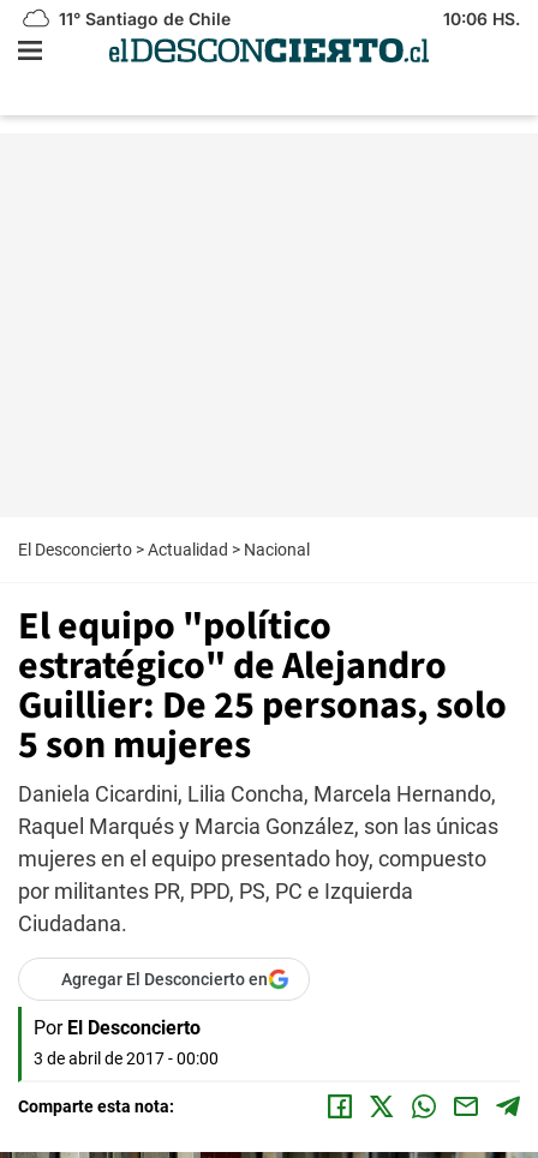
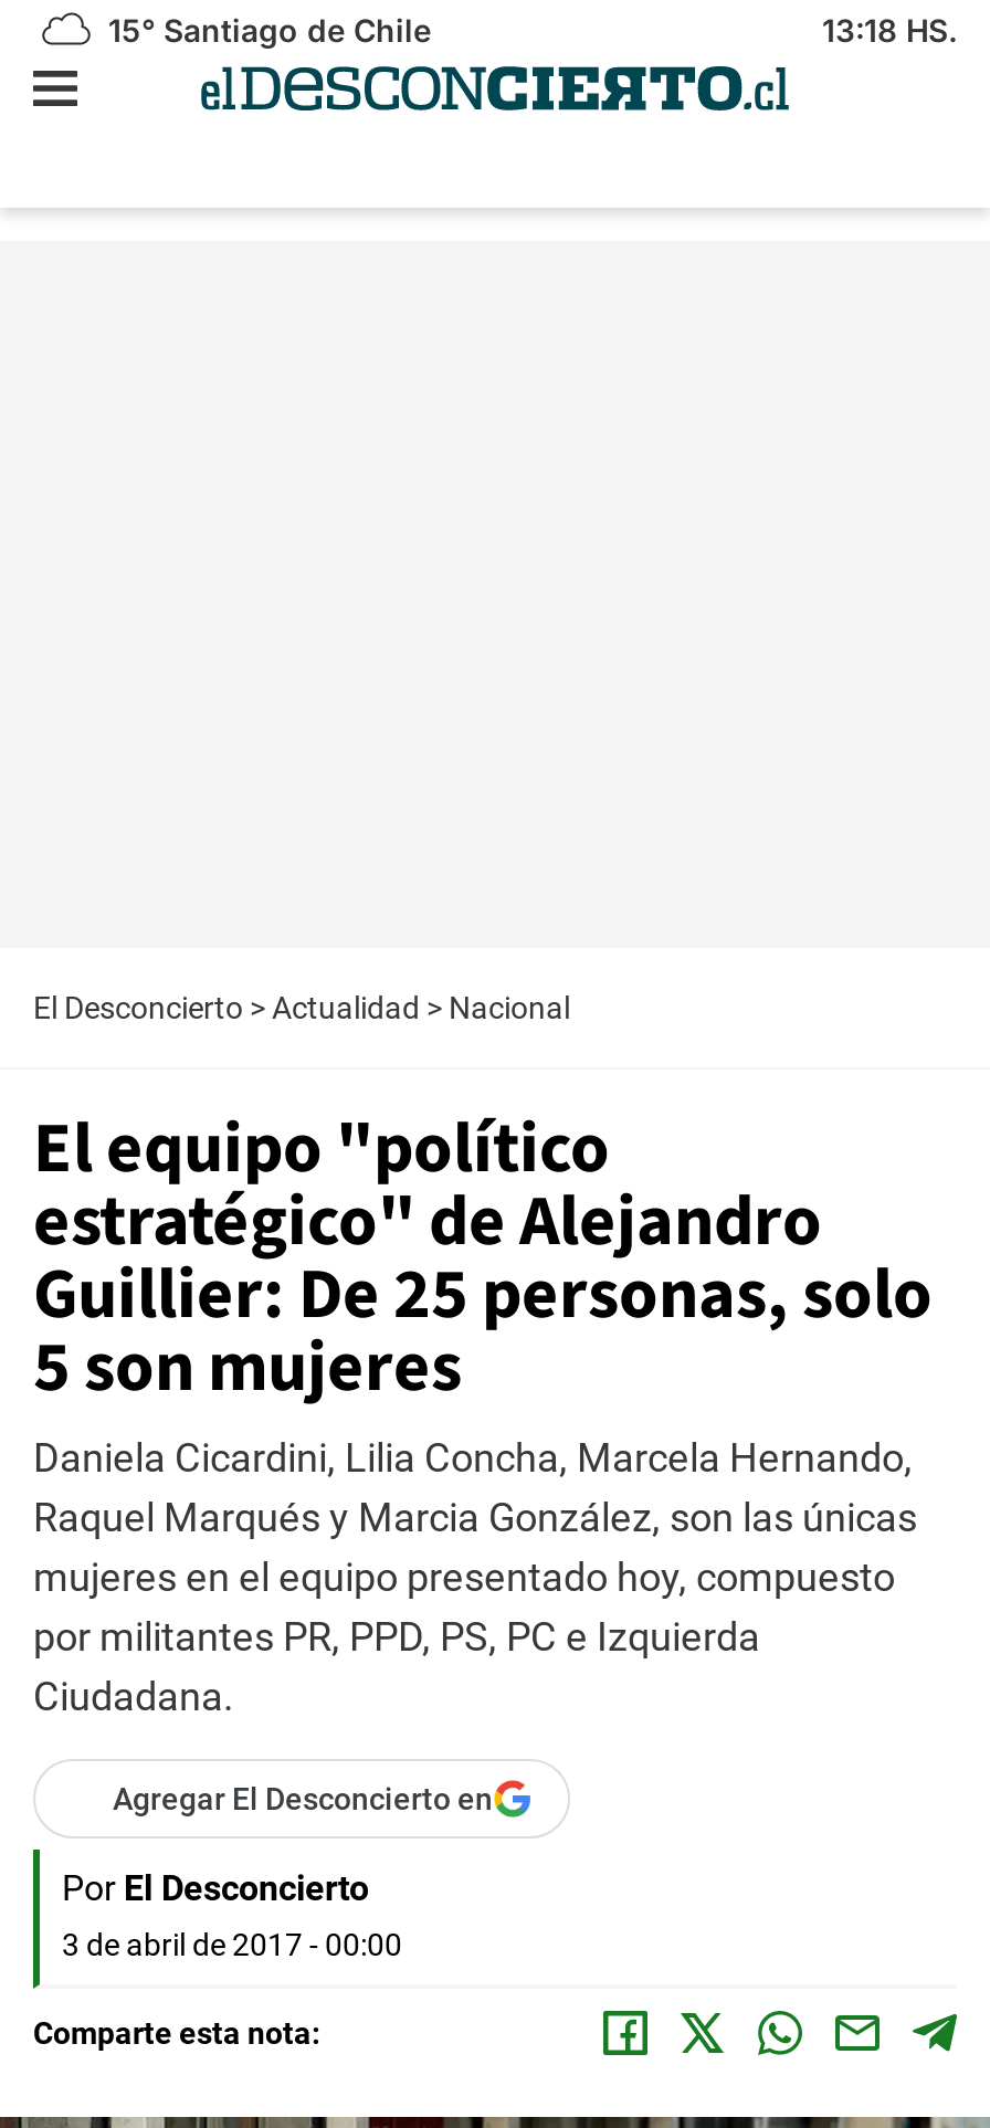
- 11° Santiago de Chile
+ 15° Santiago de Chile

- 10:06 HS.
+ 13:18 HS.
